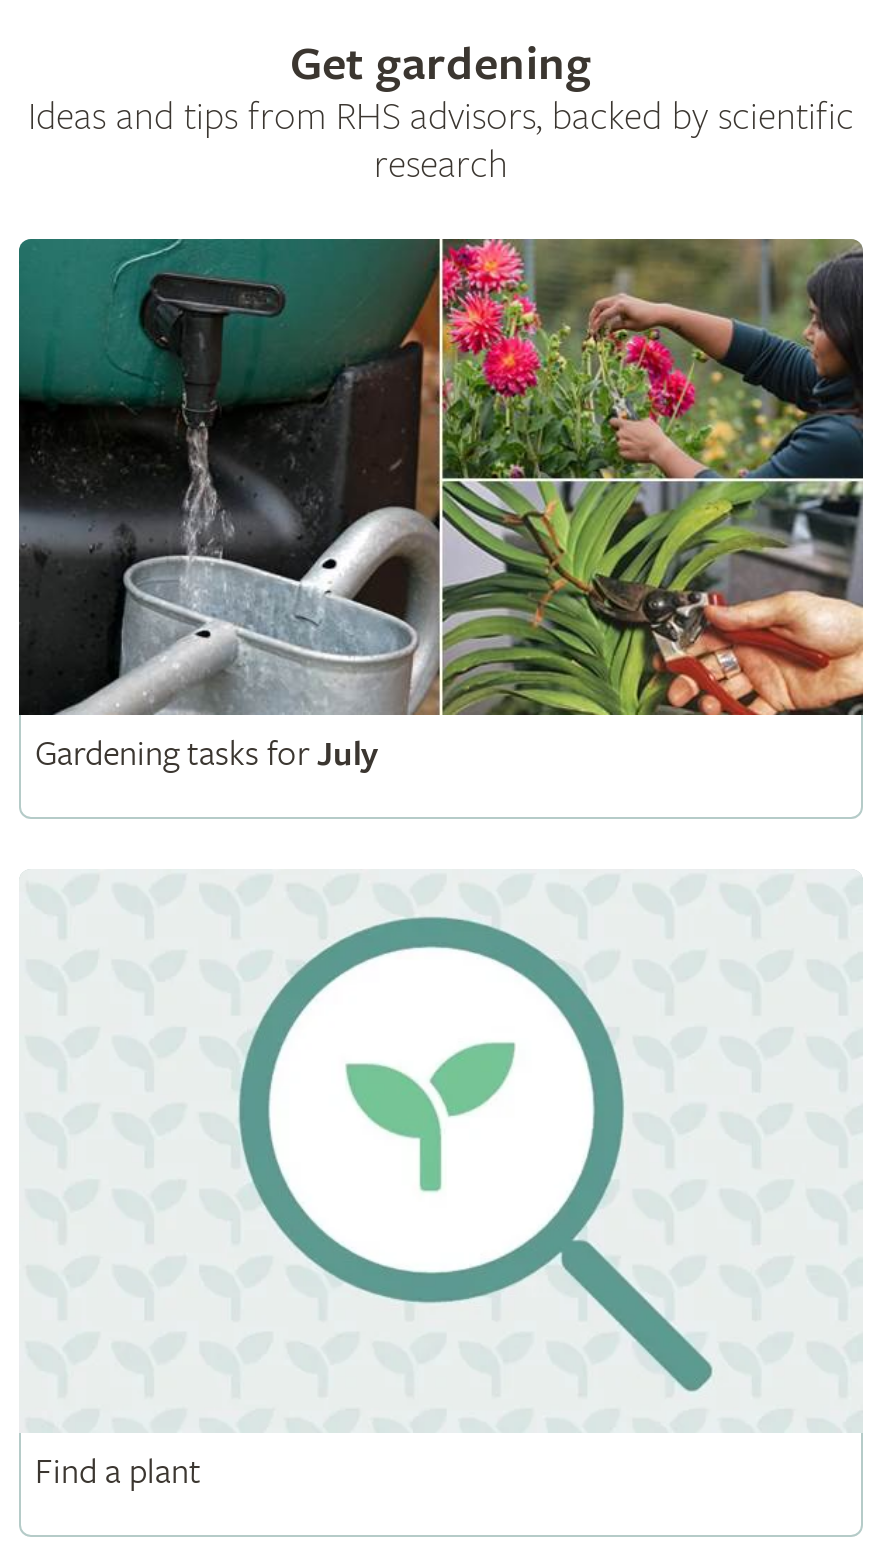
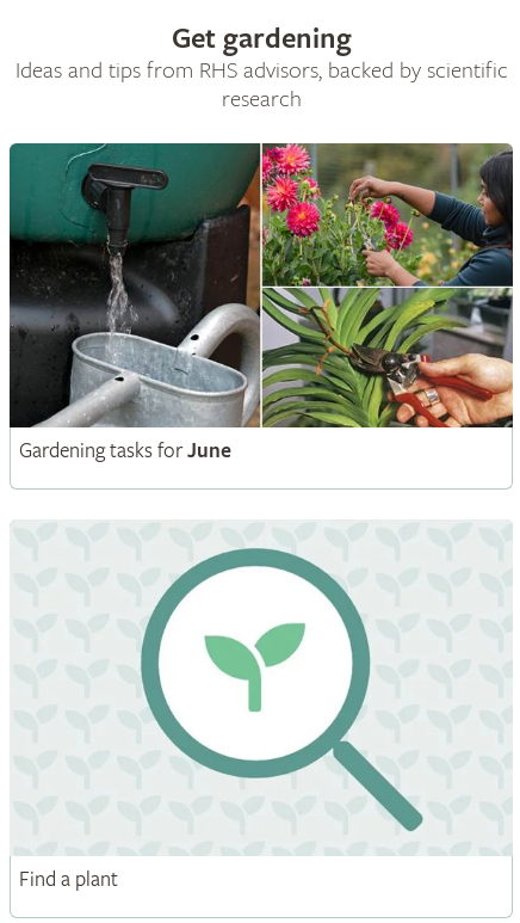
- Gardening tasks forJuly
+ Gardening tasks forJune
